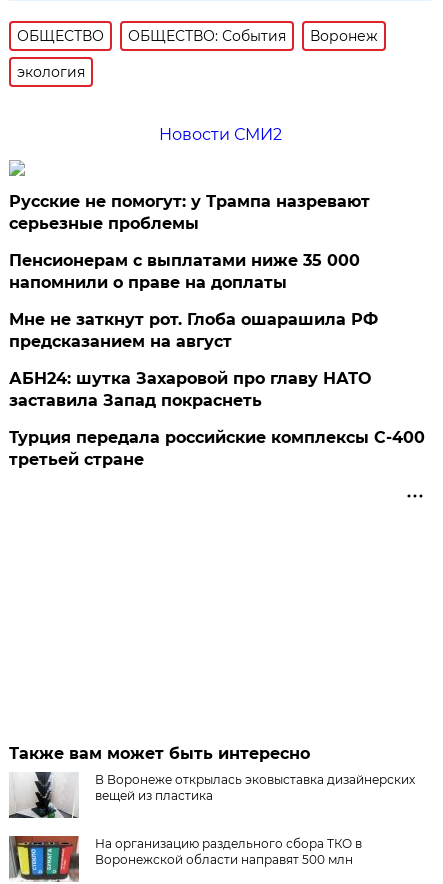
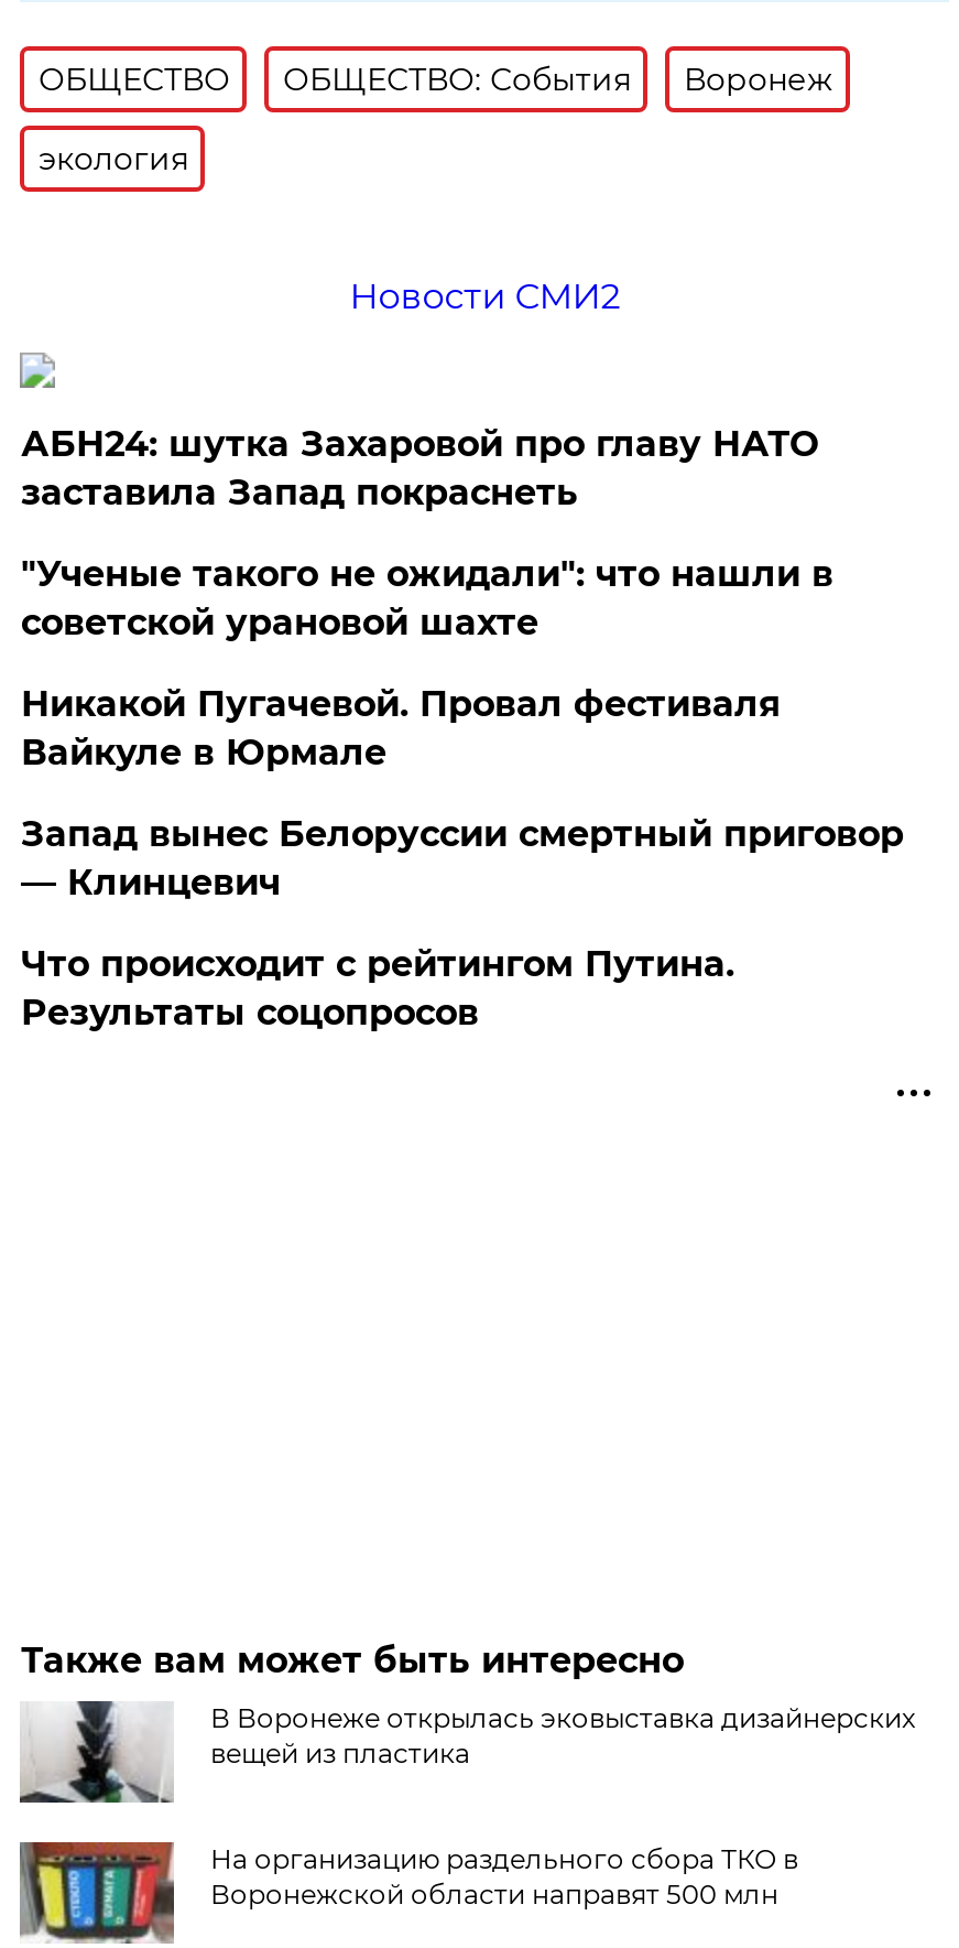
- Русские не помогут: у Трампа назревают
- серьезные проблемы
- Пенсионерам с выплатами ниже 35 000
- напомнили о праве на доплаты
- Мне не заткнут рот. Глоба ошарашила РФ
- предсказанием на август

moved up: АБН24: шутка Захаровой про главу НАТО | заставила Запад покраснеть

- Турция передала российские комплексы С-400
- третьей стране
+ "Ученые такого не ожидали": что нашли в
+ советской урановой шахте
+ Никакой Пугачевой. Провал фестиваля
+ Вайкуле в Юрмале
+ Запад вынес Белоруссии смертный приговор
+ — Клинцевич
+ Что происходит с рейтингом Путина.
+ Результаты соцопросов
